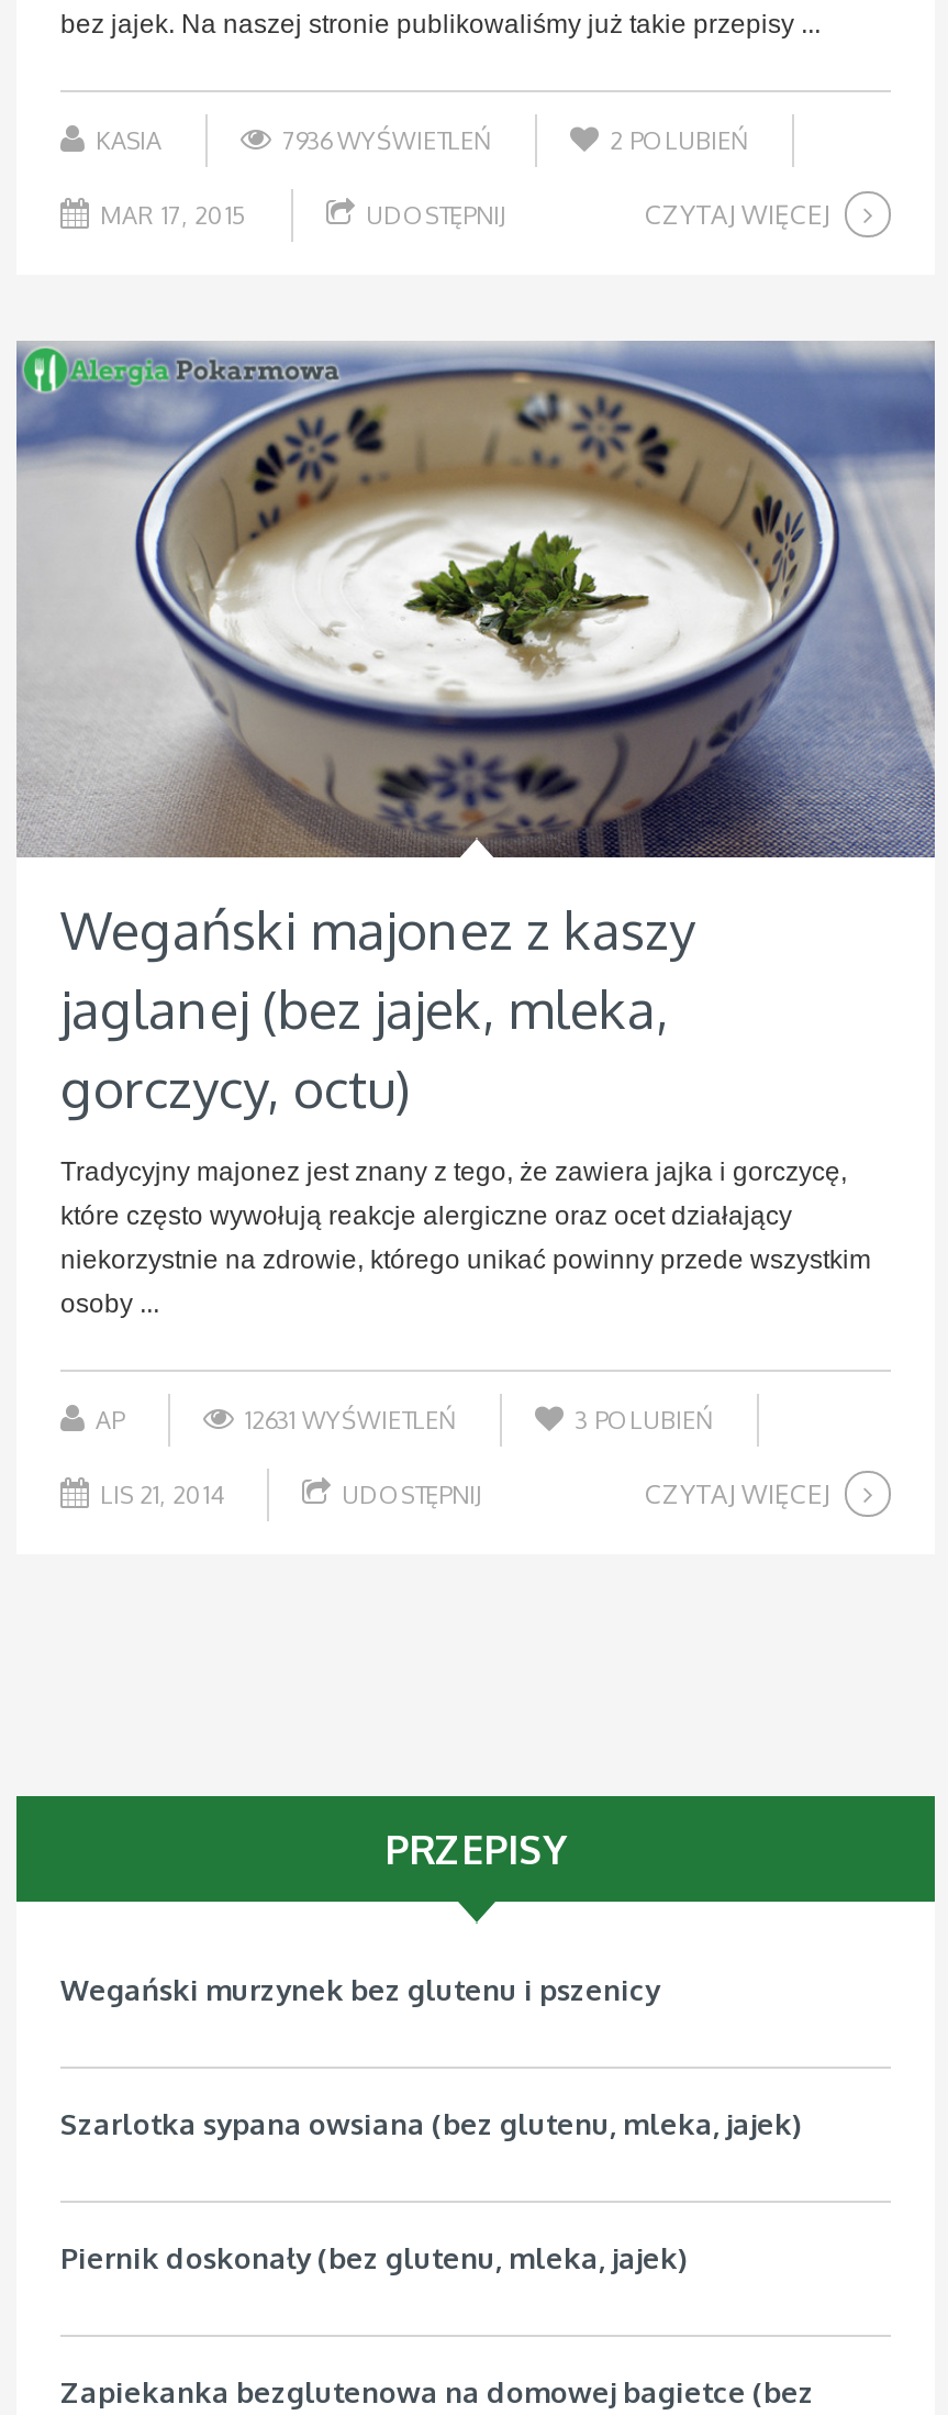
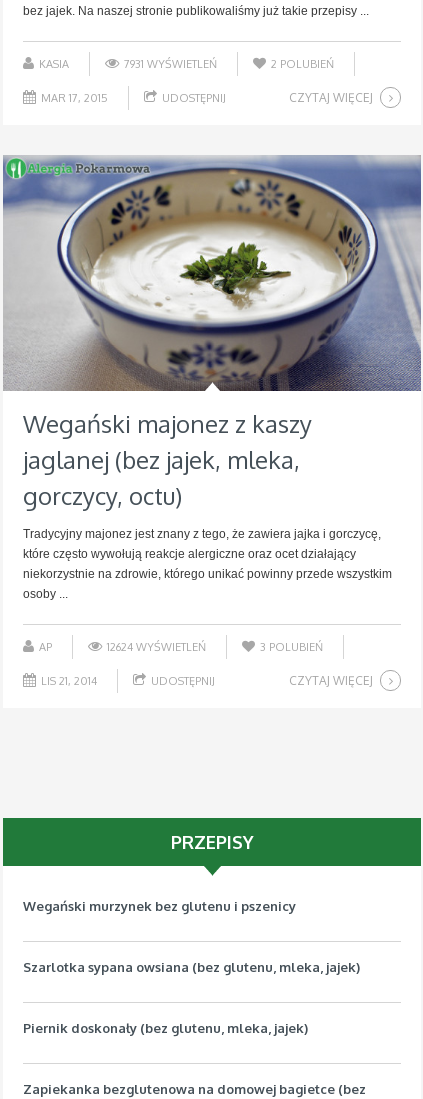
- 7936 WYŚWIETLEŃ
+ 7931 WYŚWIETLEŃ

- 12631 WYŚWIETLEŃ
+ 12624 WYŚWIETLEŃ
